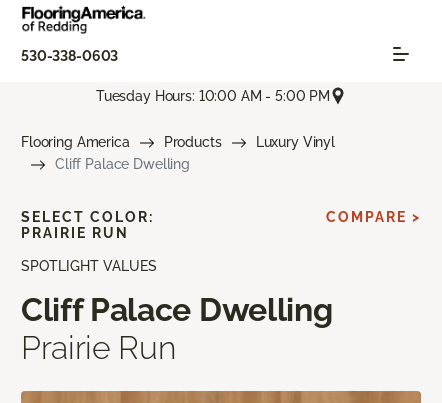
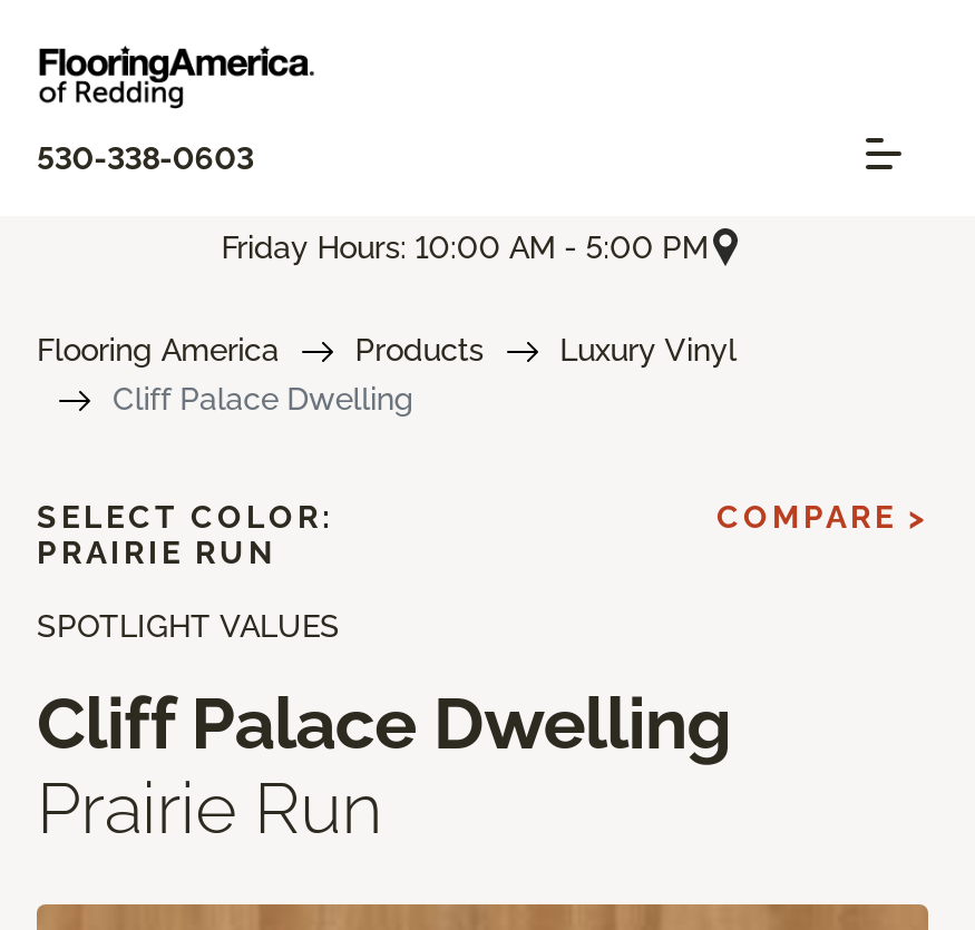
- Tuesday Hours: 10:00 AM - 5:00 PM
+ Friday Hours: 10:00 AM - 5:00 PM
